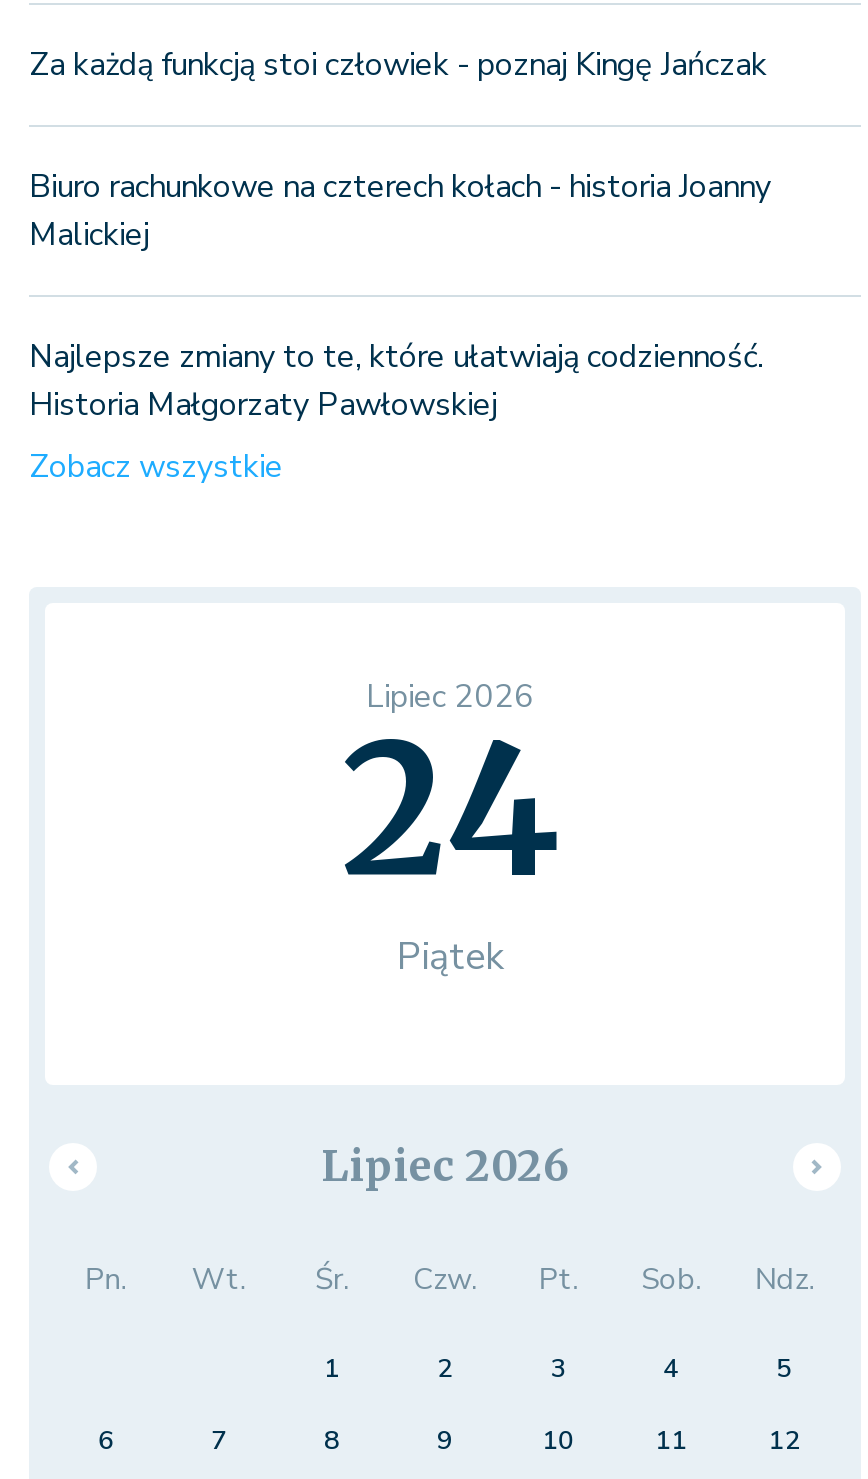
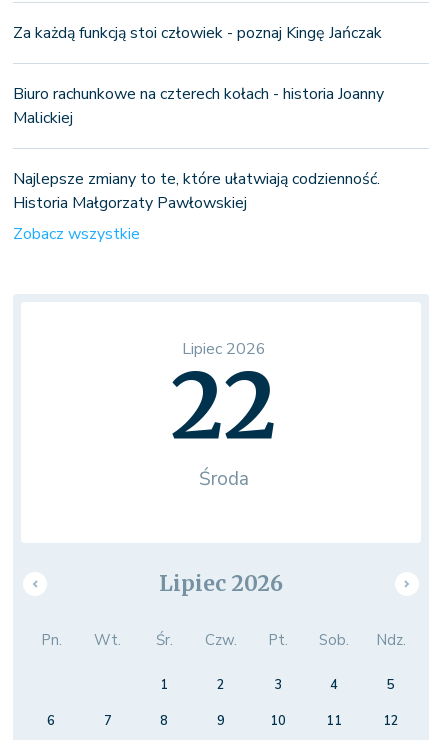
- 24
- Piątek
+ 22
+ Środa
